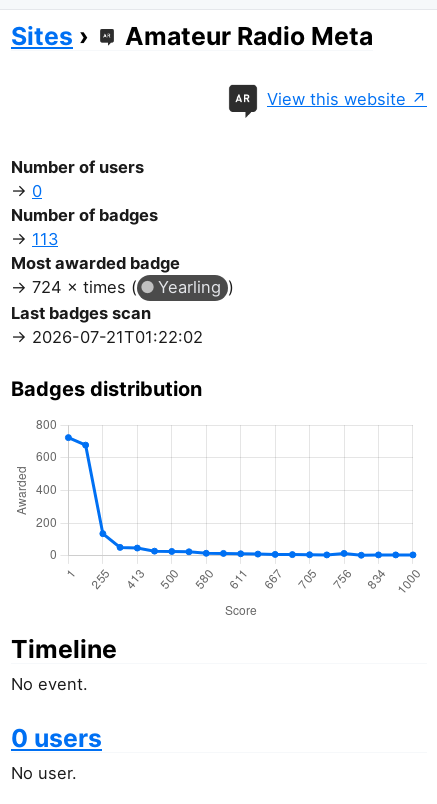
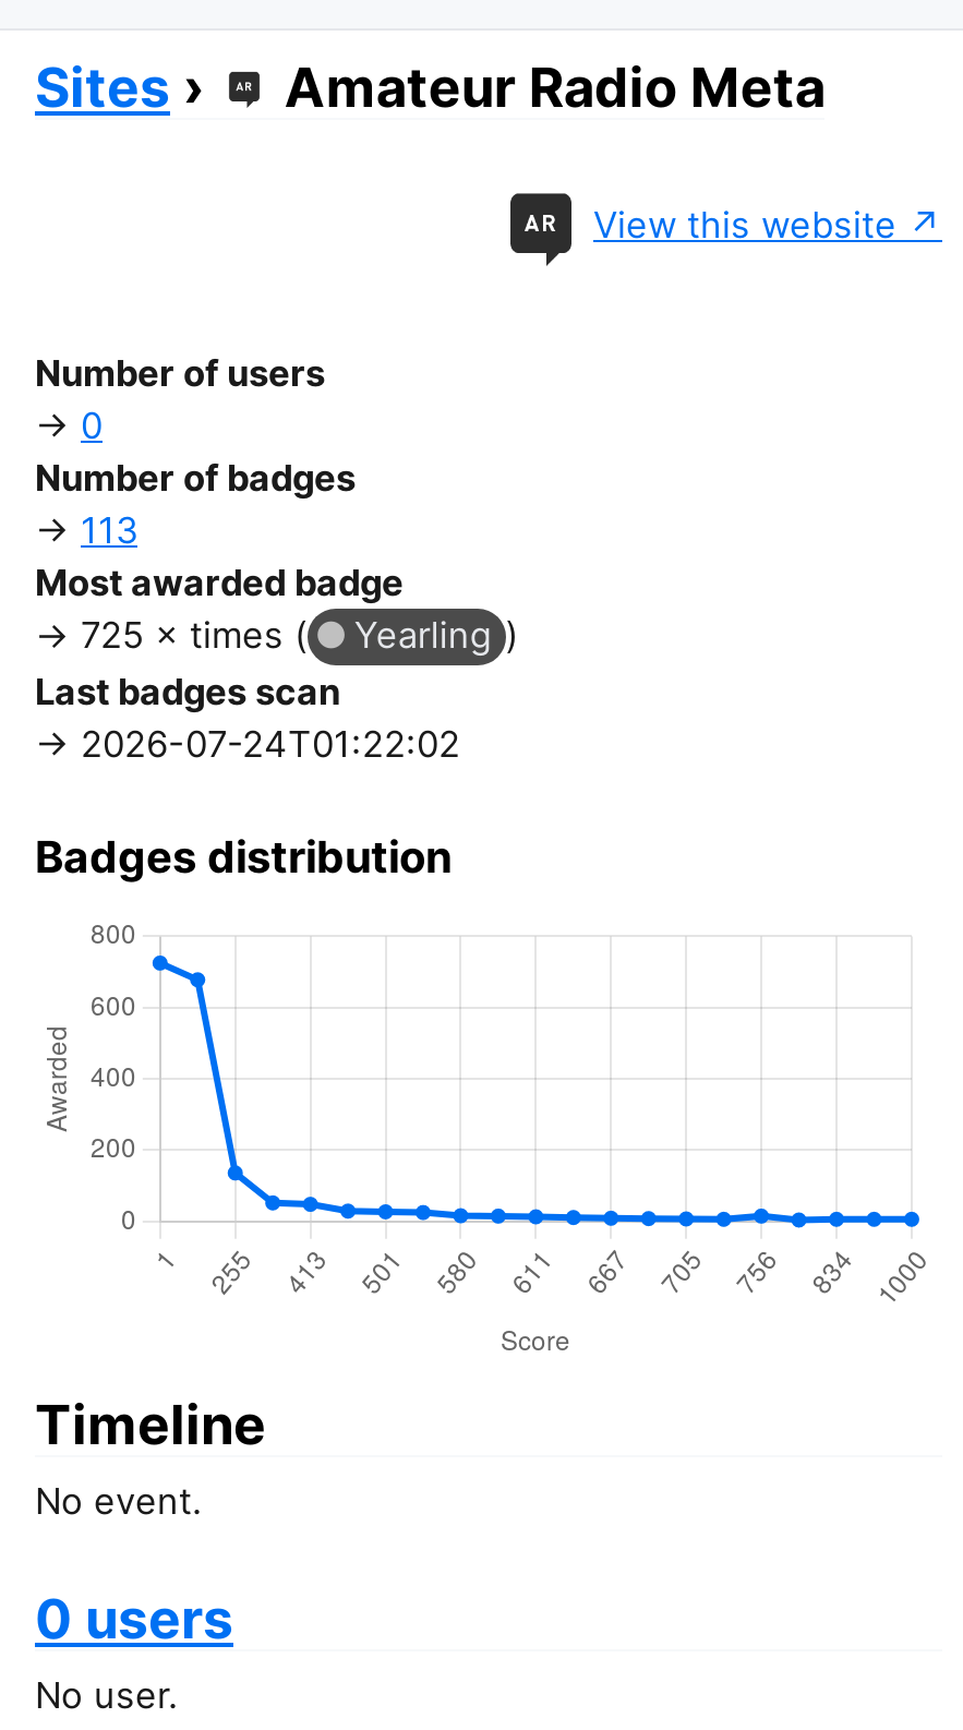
- 724 × times ( Yearling )
+ 725 × times ( Yearling )

- 2026-07-21T01:22:02
+ 2026-07-24T01:22:02
